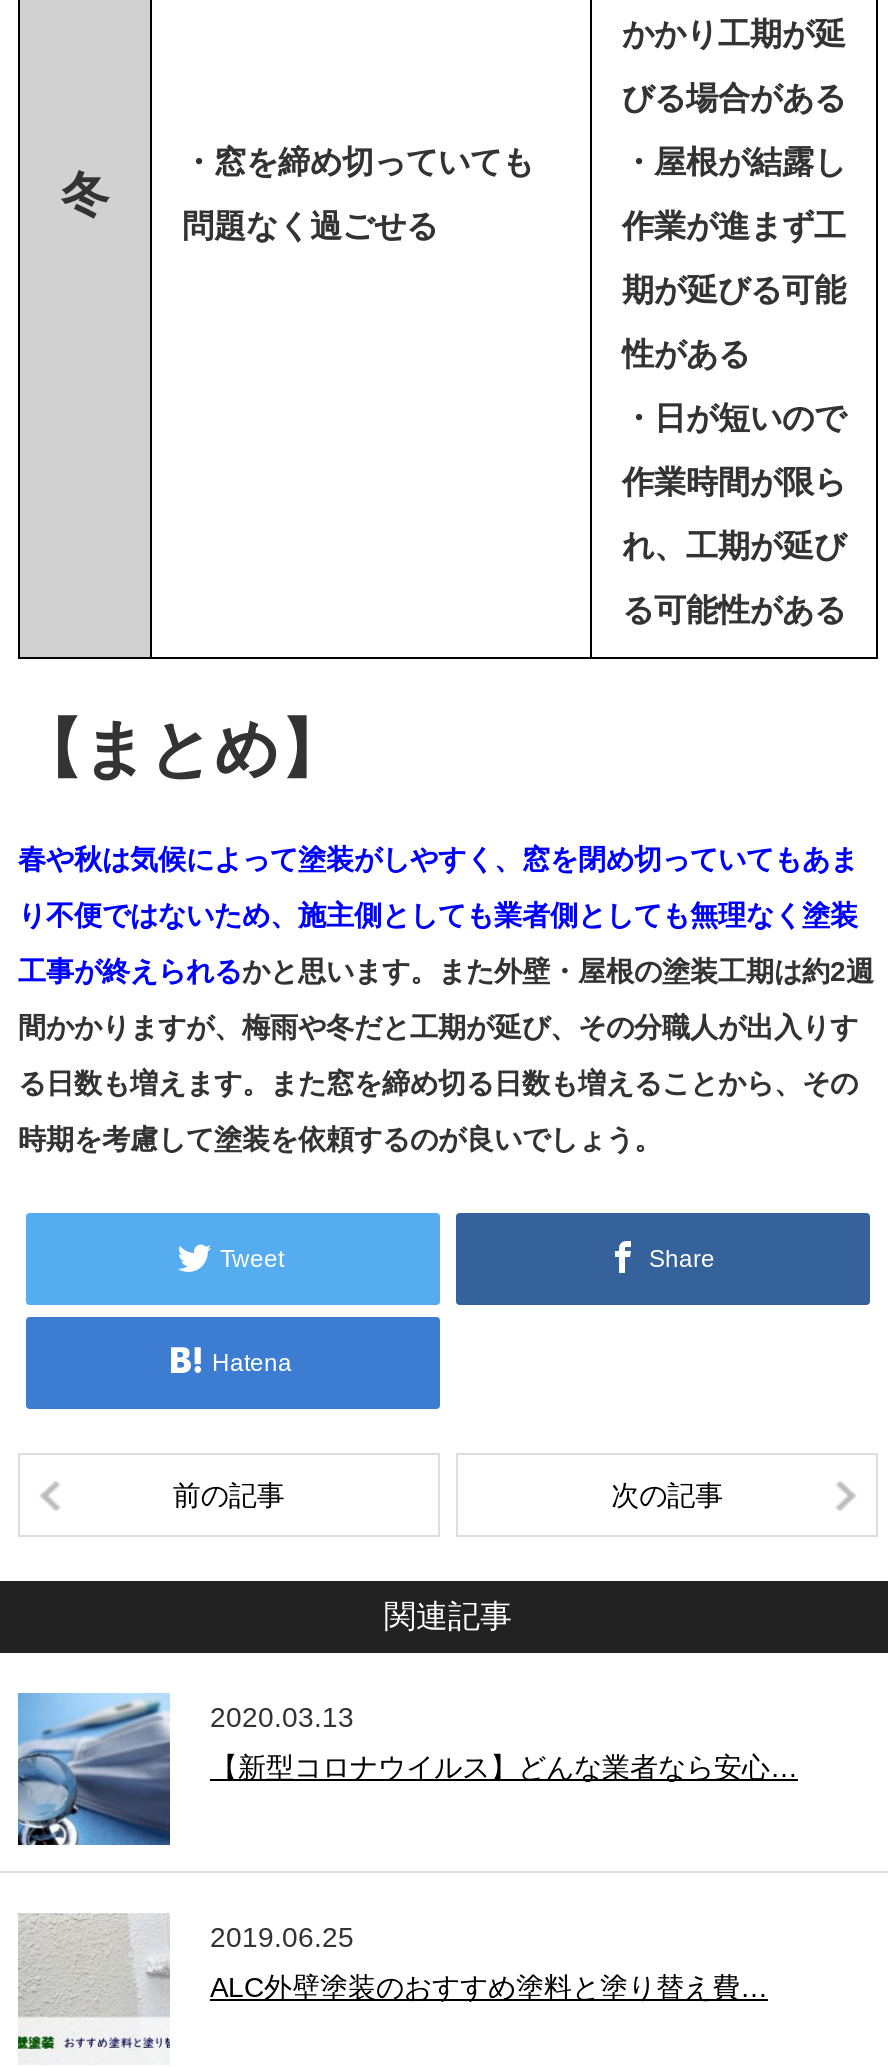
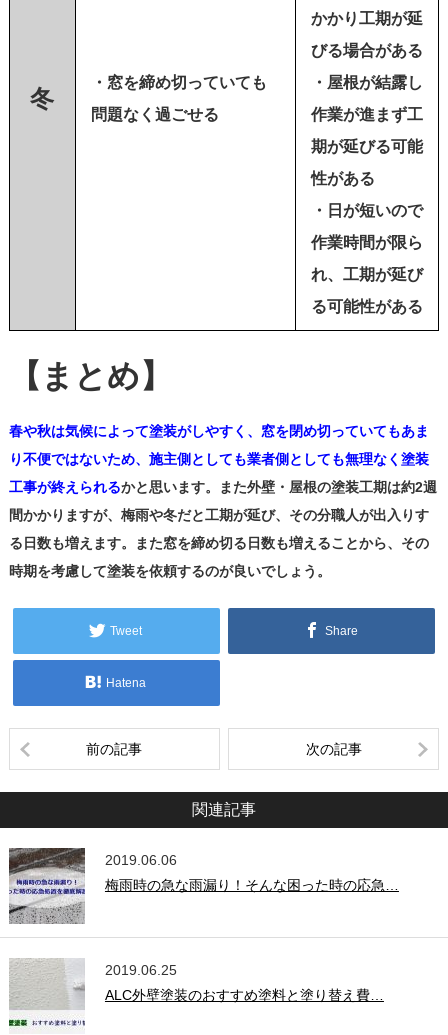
- [image]
- 2020.03.13
+ [image]
+ 2019.06.06

- 【新型コロナウイルス】どんな業者なら安心…
+ 梅雨時の急な雨漏り！そんな困った時の応急…
